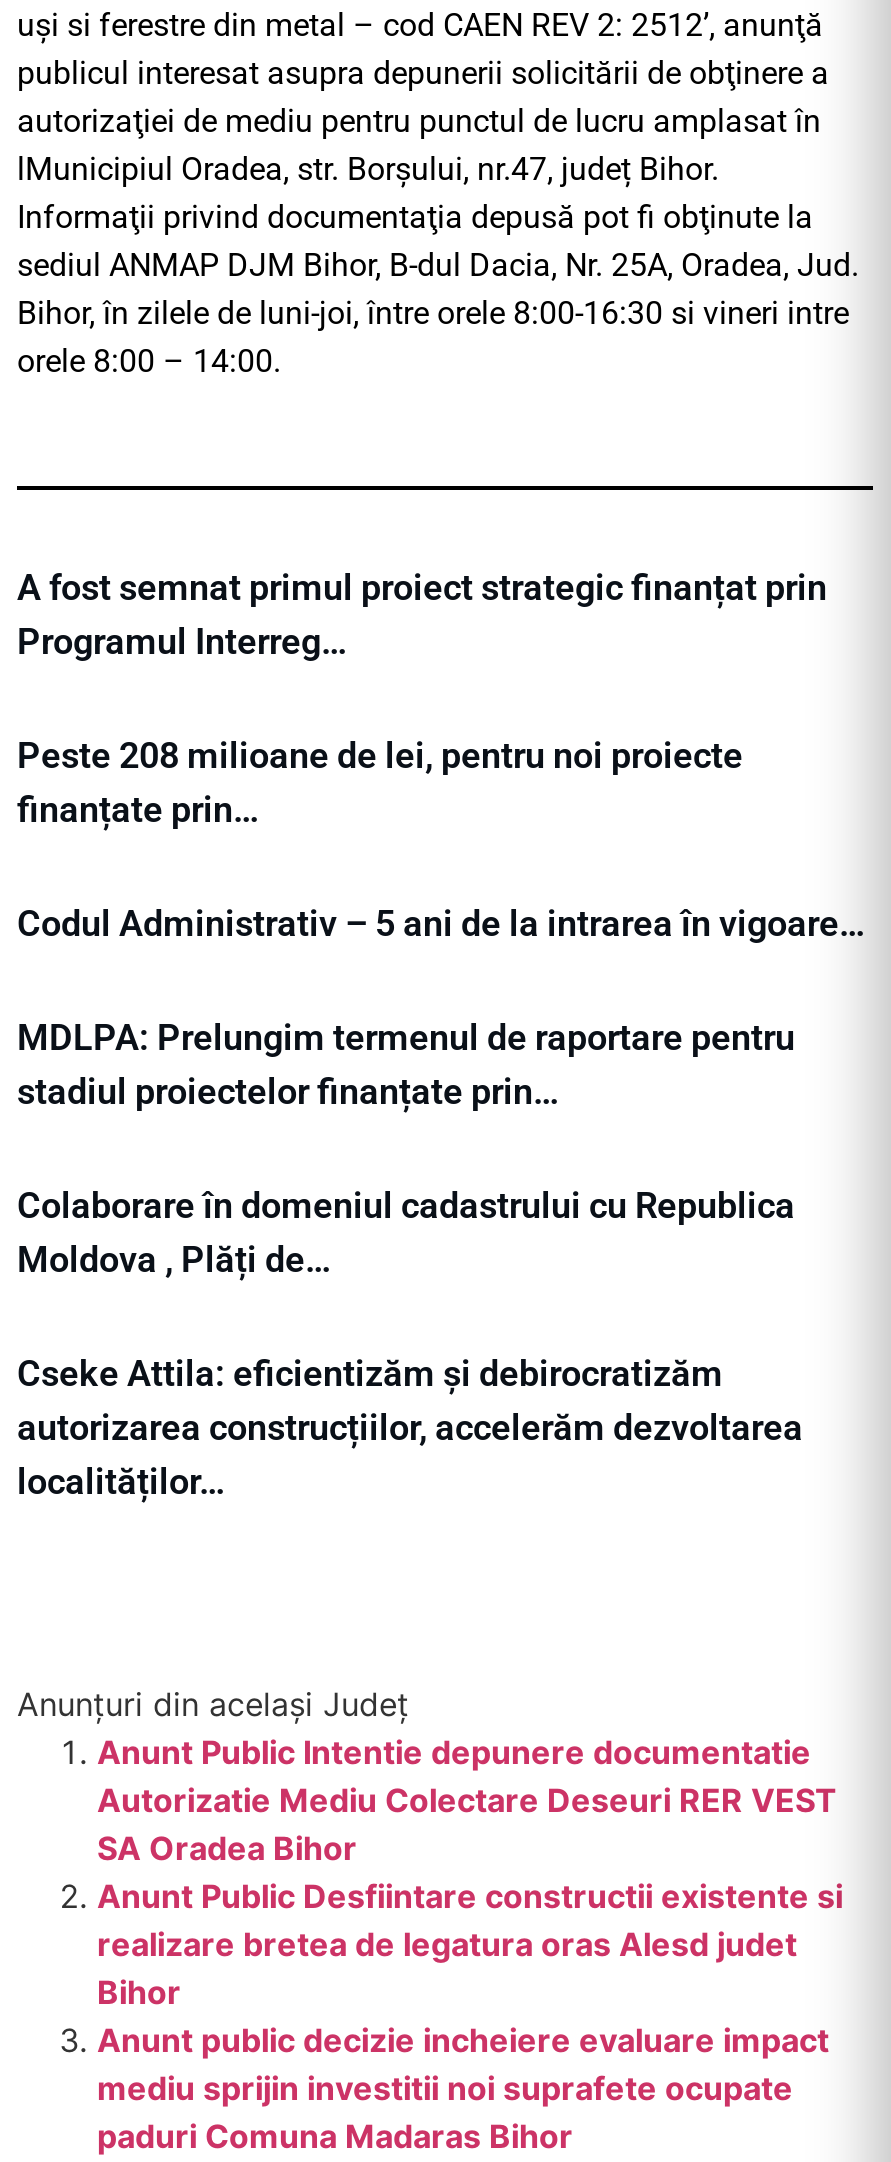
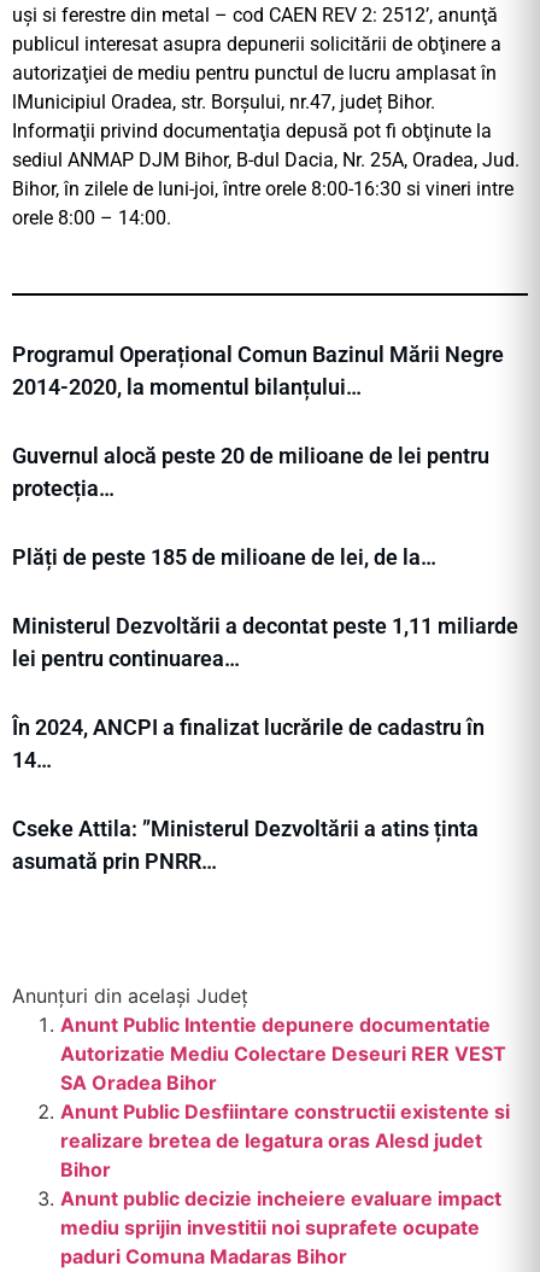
- A fost semnat primul proiect strategic finanțat prin
- Programul Interreg…
+ Programul Operațional Comun Bazinul Mării Negre
+ 2014-2020, la momentul bilanțului…

- Peste 208 milioane de lei, pentru noi proiecte
- finanțate prin…
+ Guvernul alocă peste 20 de milioane de lei pentru
+ protecția…

- Codul Administrativ – 5 ani de la intrarea în vigoare…
+ Plăți de peste 185 de milioane de lei, de la…

- MDLPA: Prelungim termenul de raportare pentru
- stadiul proiectelor finanțate prin…
+ Ministerul Dezvoltării a decontat peste 1,11 miliarde
+ lei pentru continuarea…

- Colaborare în domeniul cadastrului cu Republica
- Moldova , Plăți de…
+ În 2024, ANCPI a finalizat lucrările de cadastru în
+ 14…

- Cseke Attila: eficientizăm și debirocratizăm
- autorizarea construcțiilor, accelerăm dezvoltarea
- localităților…
+ Cseke Attila: ”Ministerul Dezvoltării a atins ținta
+ asumată prin PNRR…
